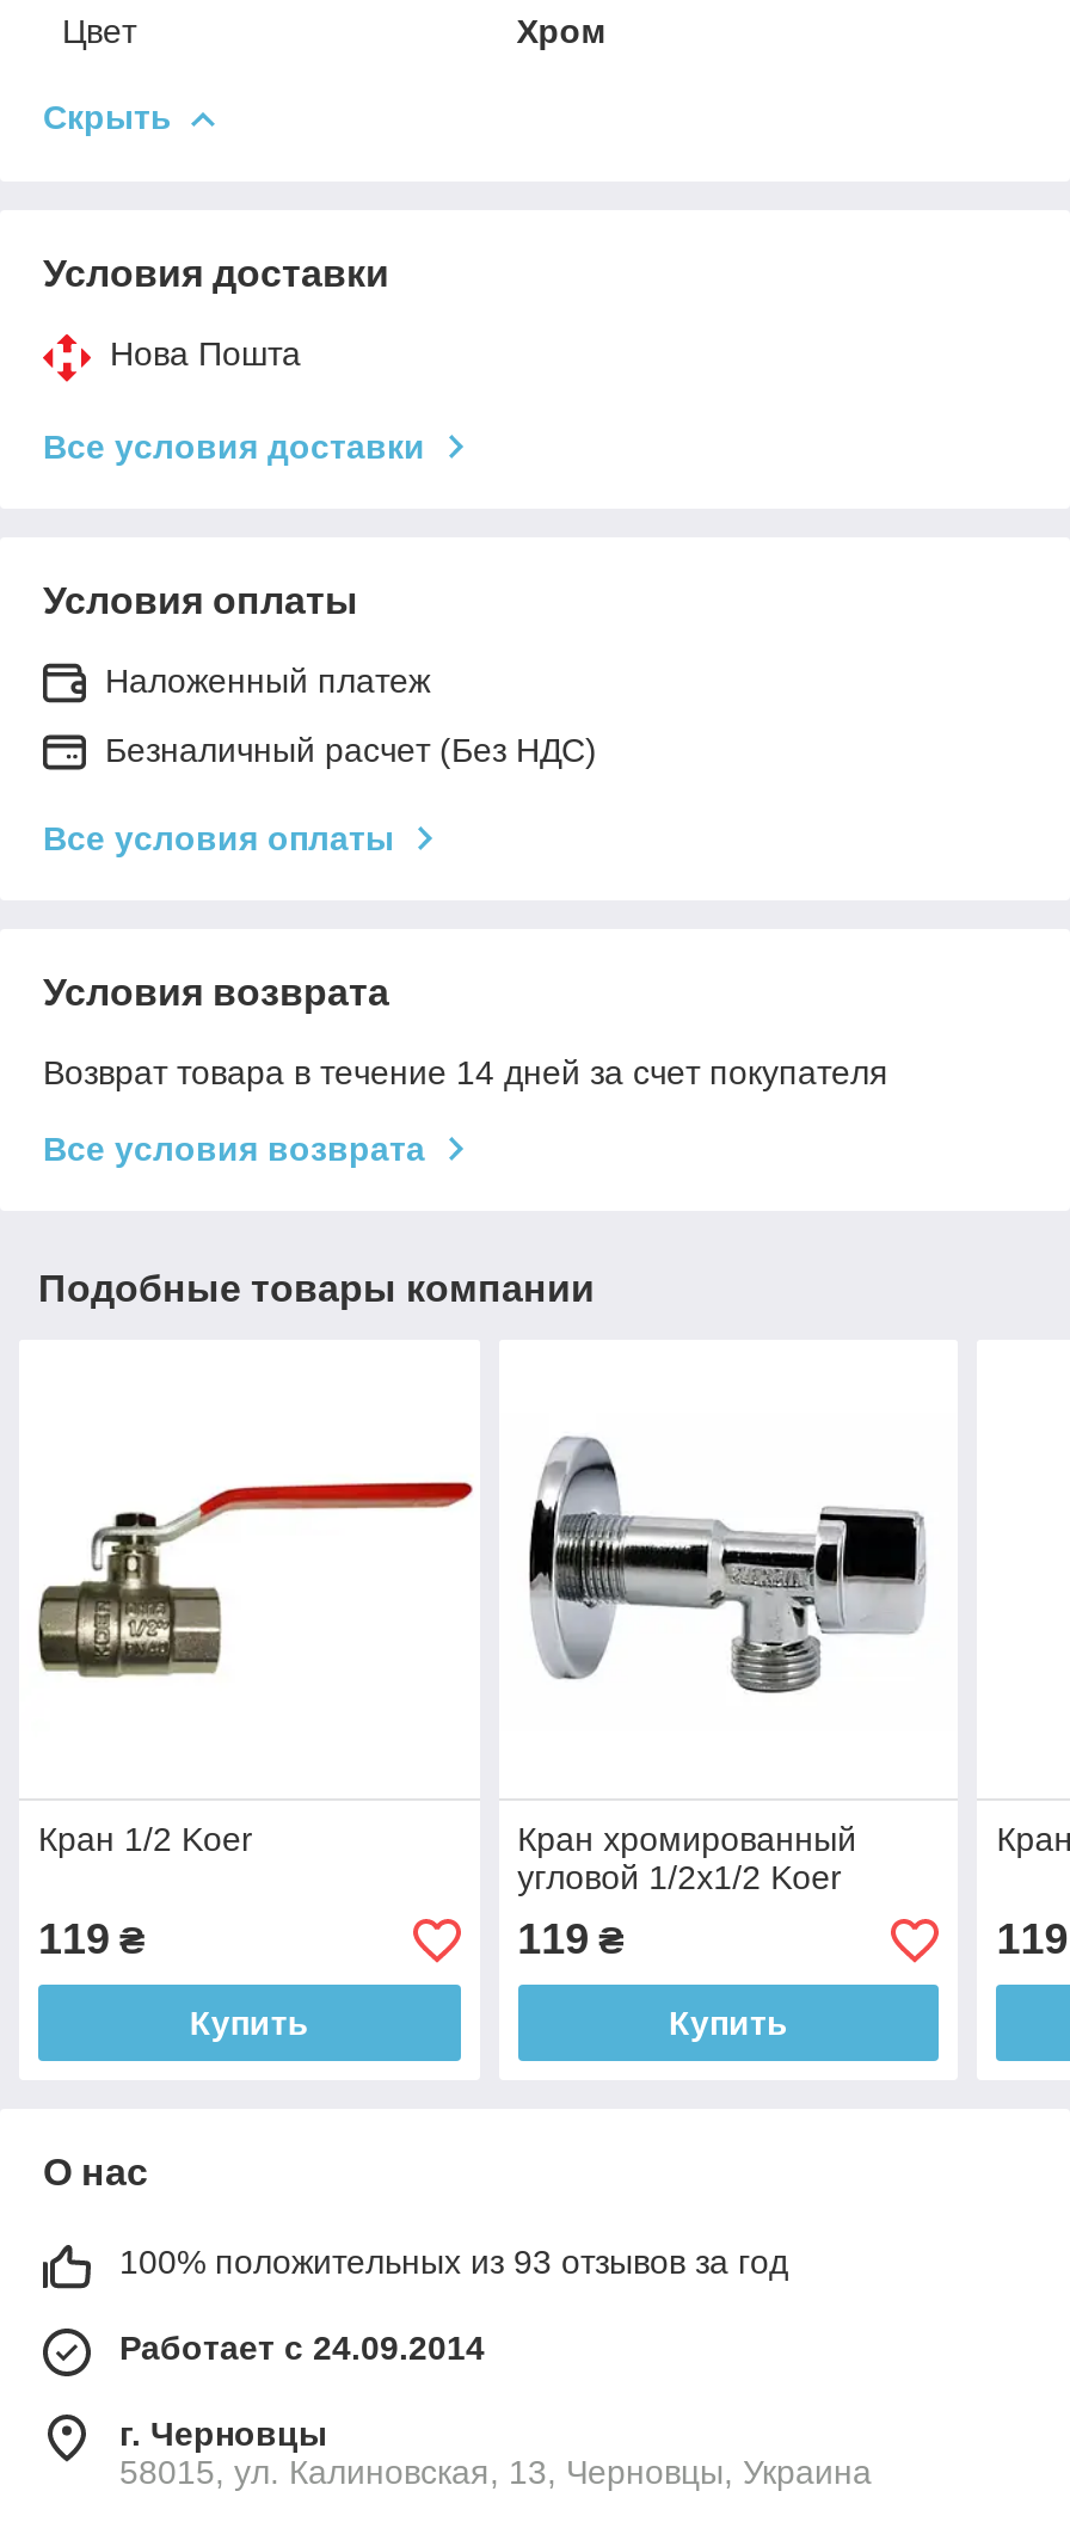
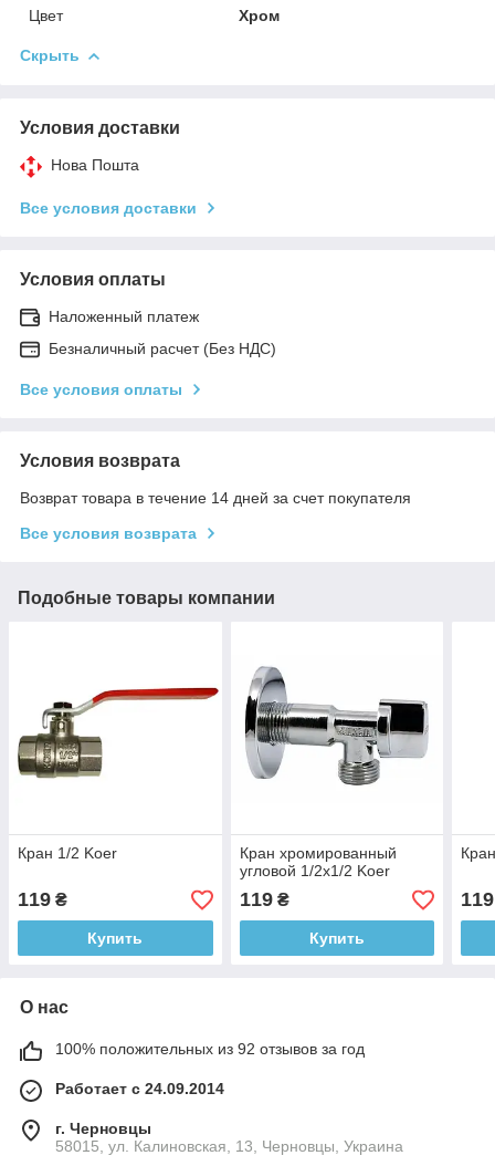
- 100% положительных из 93 отзывов за год
+ 100% положительных из 92 отзывов за год
